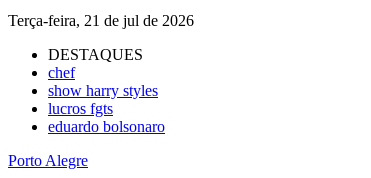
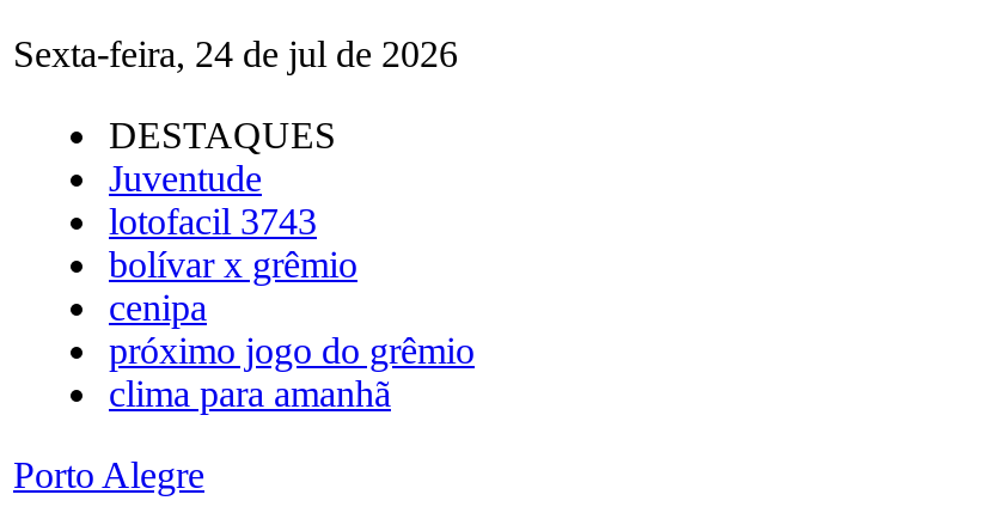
- Terça-feira, 21 de jul de 2026
+ Sexta-feira, 24 de jul de 2026

- chef
- show harry styles
- lucros fgts
- eduardo bolsonaro
+ Juventude
+ lotofacil 3743
+ bolívar x grêmio
+ cenipa
+ próximo jogo do grêmio
+ clima para amanhã
